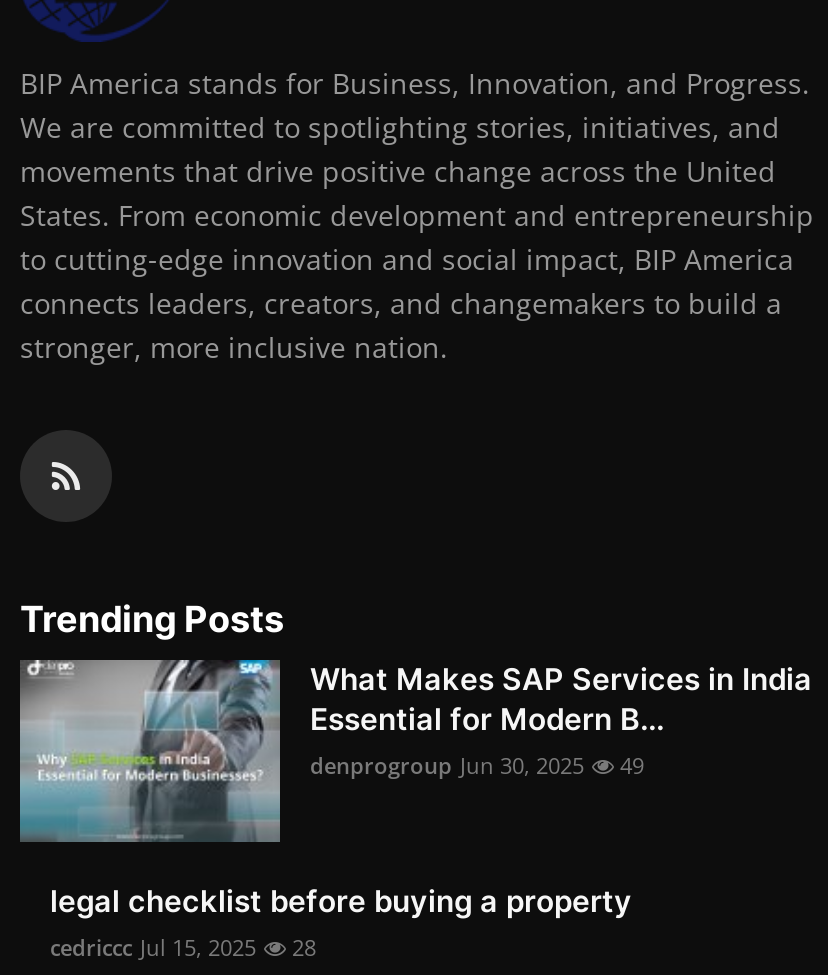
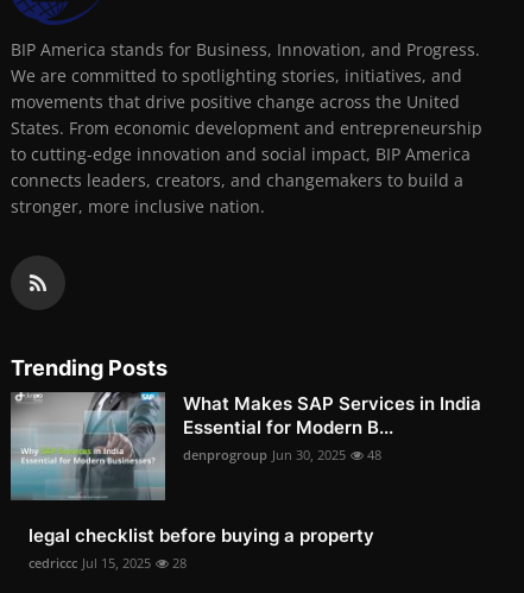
- denprogroup Jun 30, 2025 49
+ denprogroup Jun 30, 2025 48
